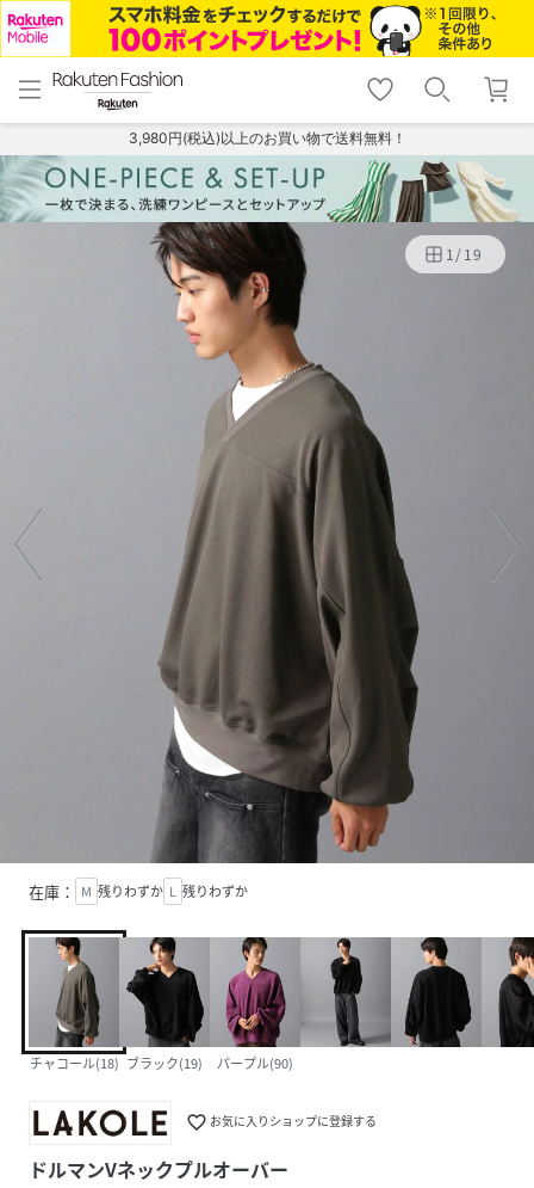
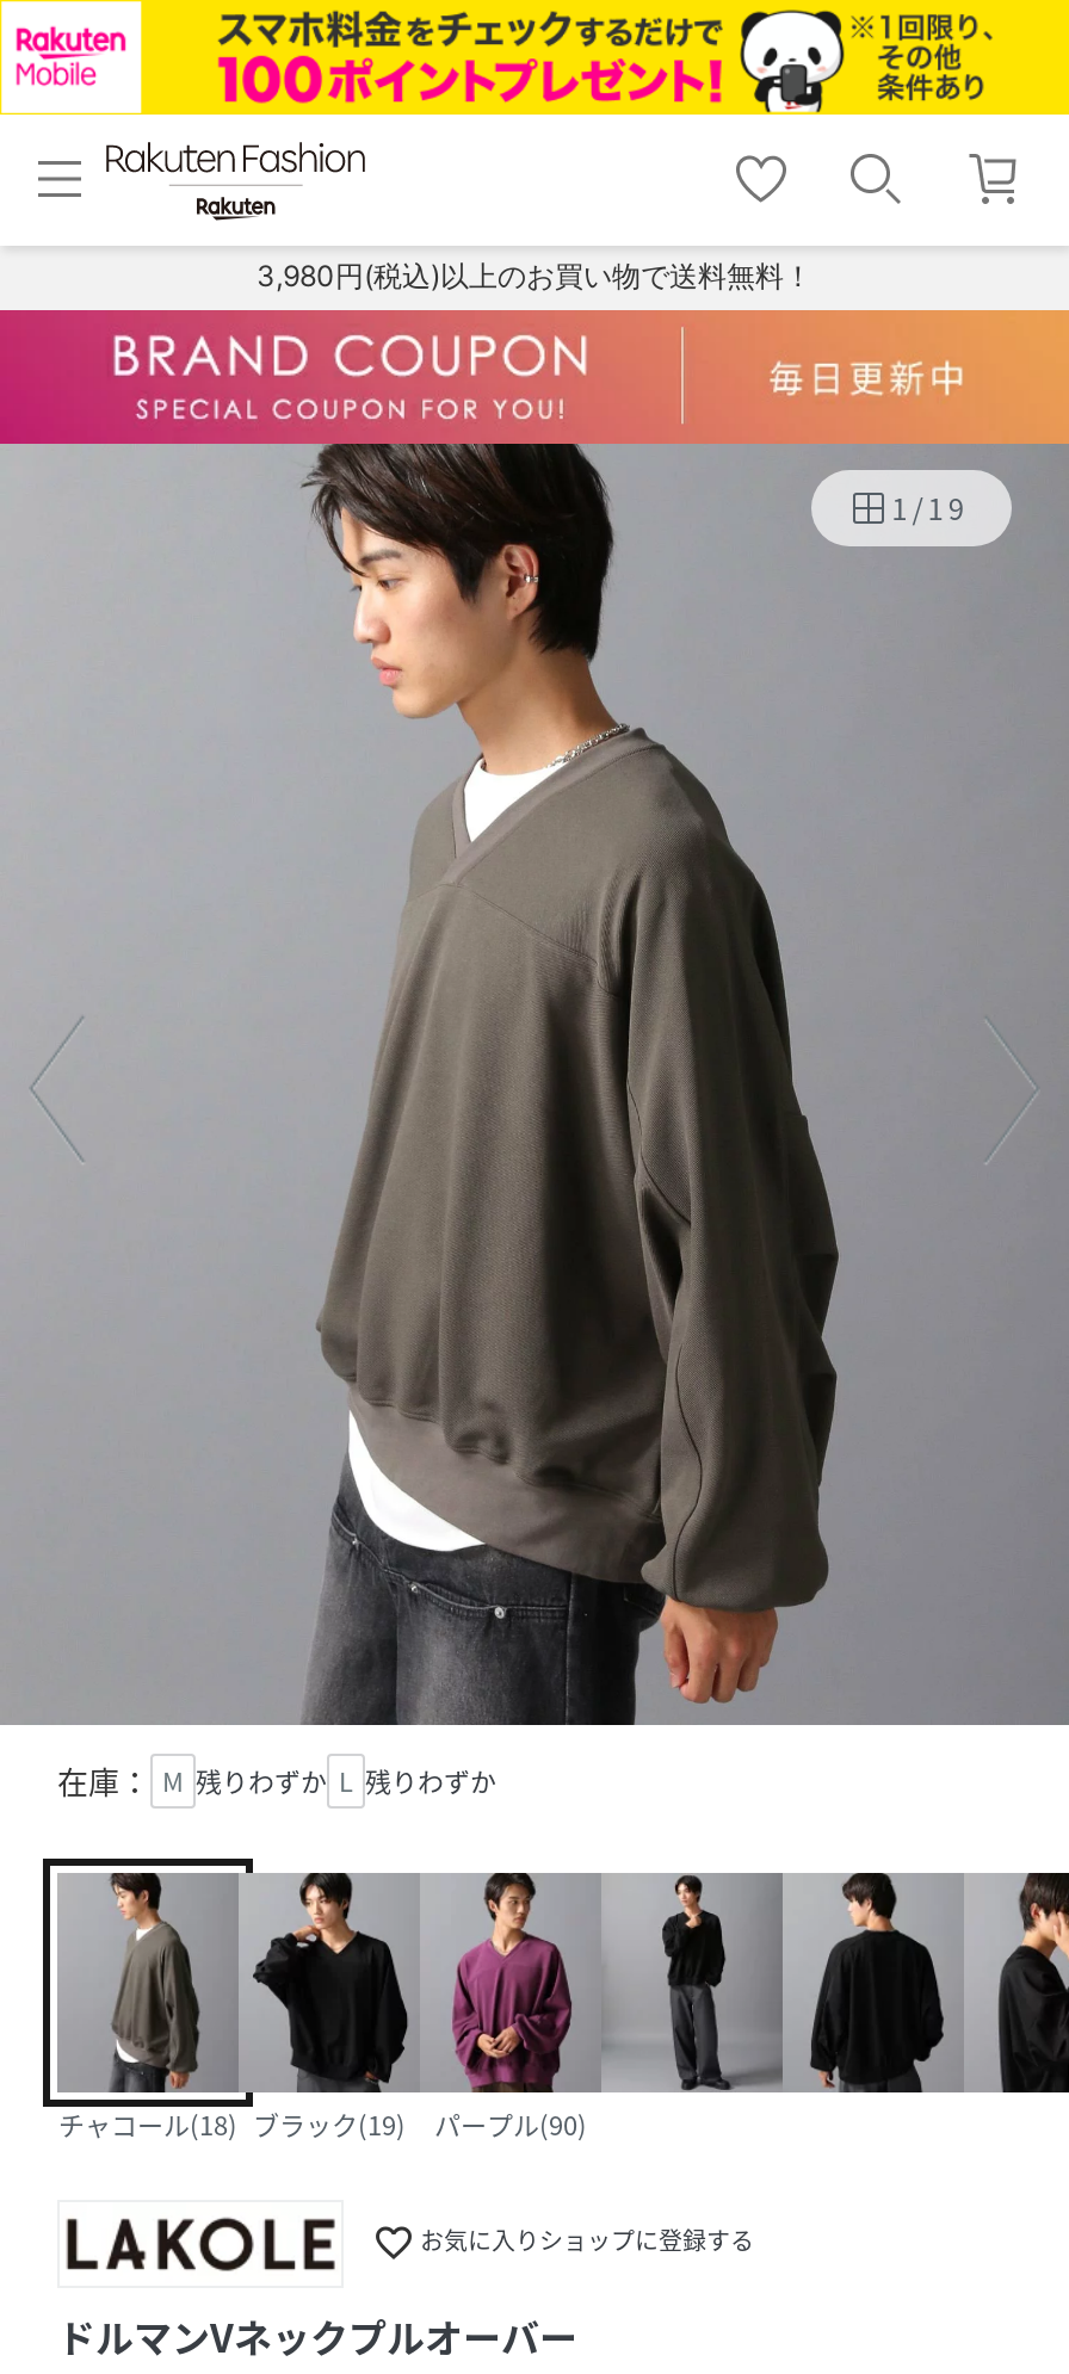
- [image]
+ [image]
